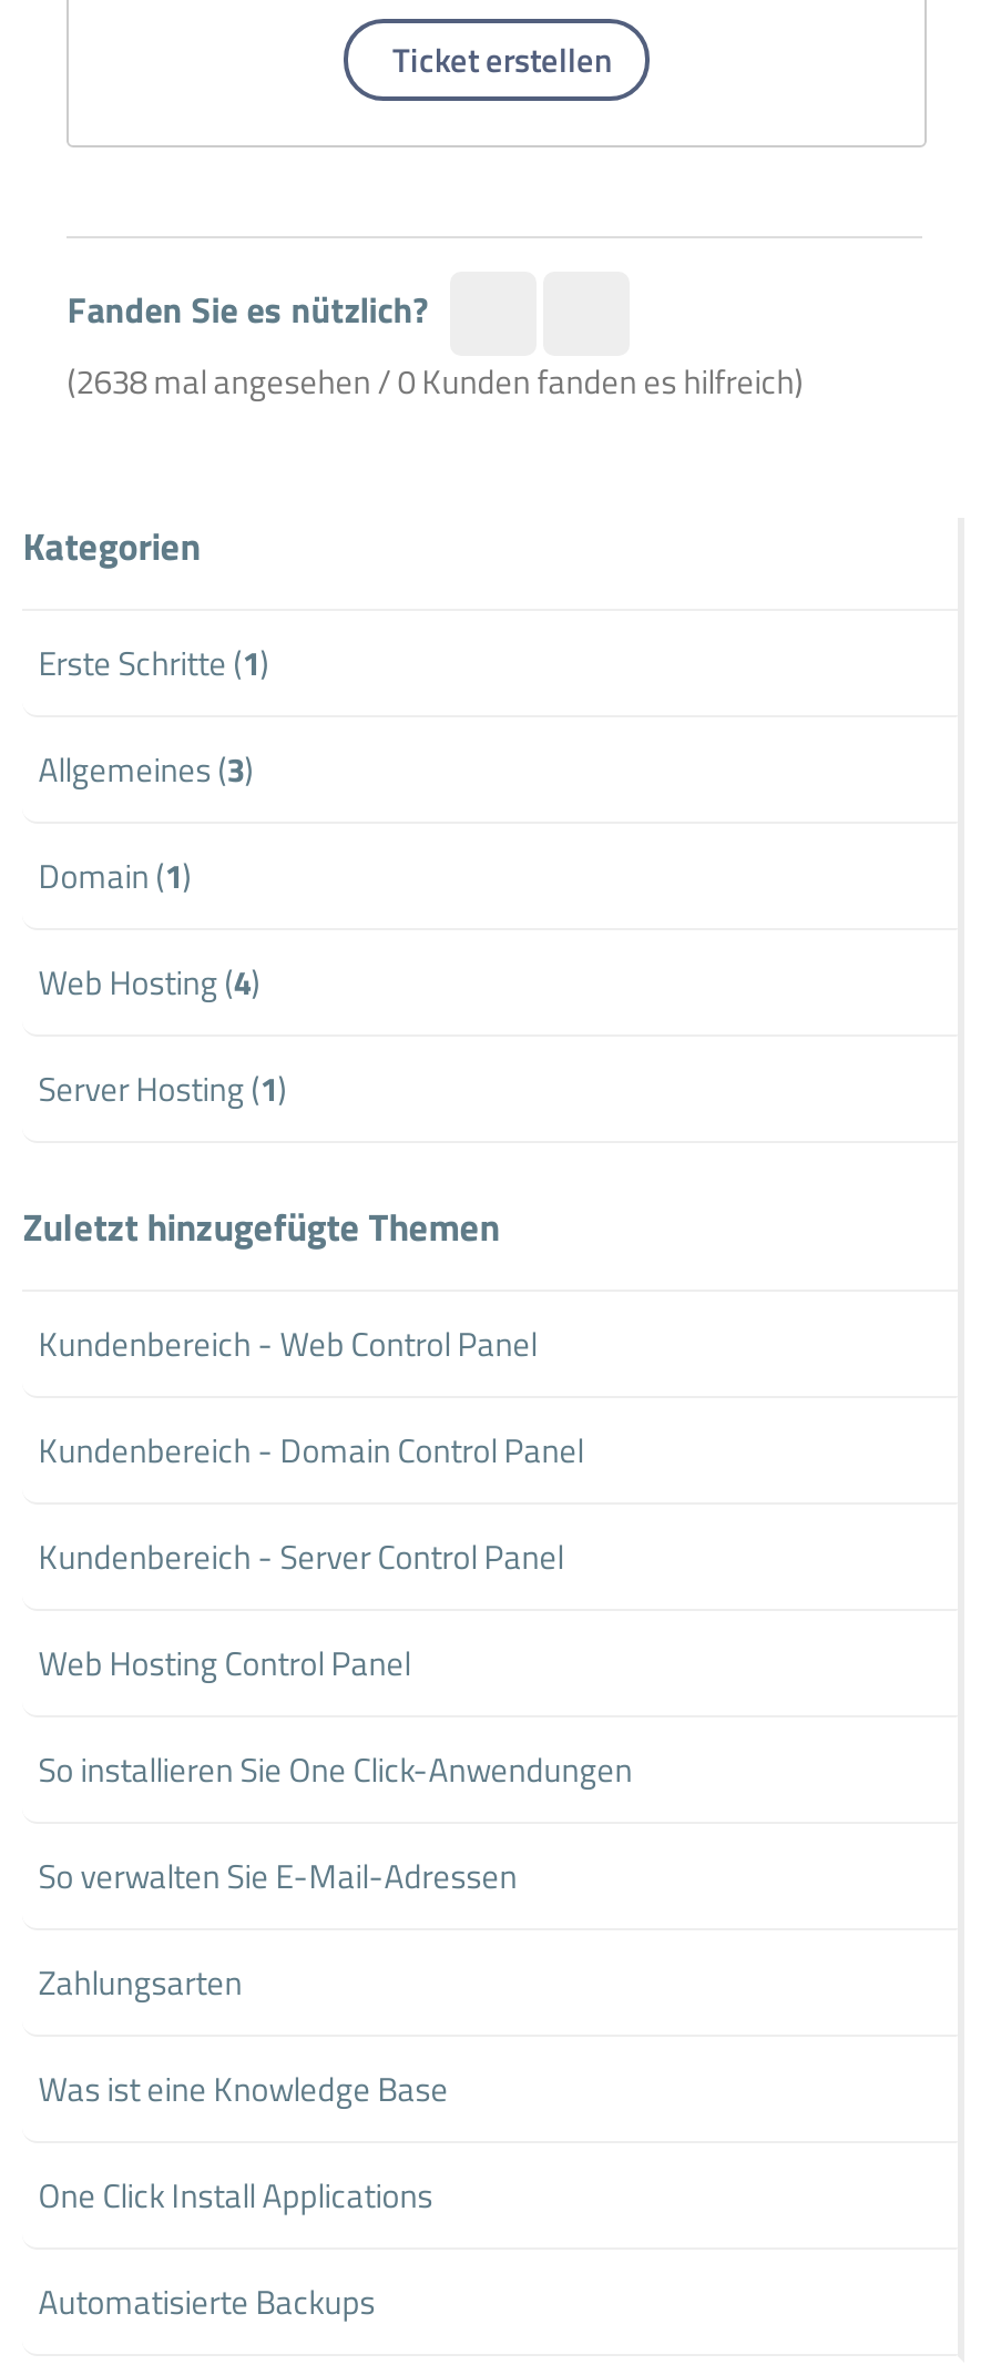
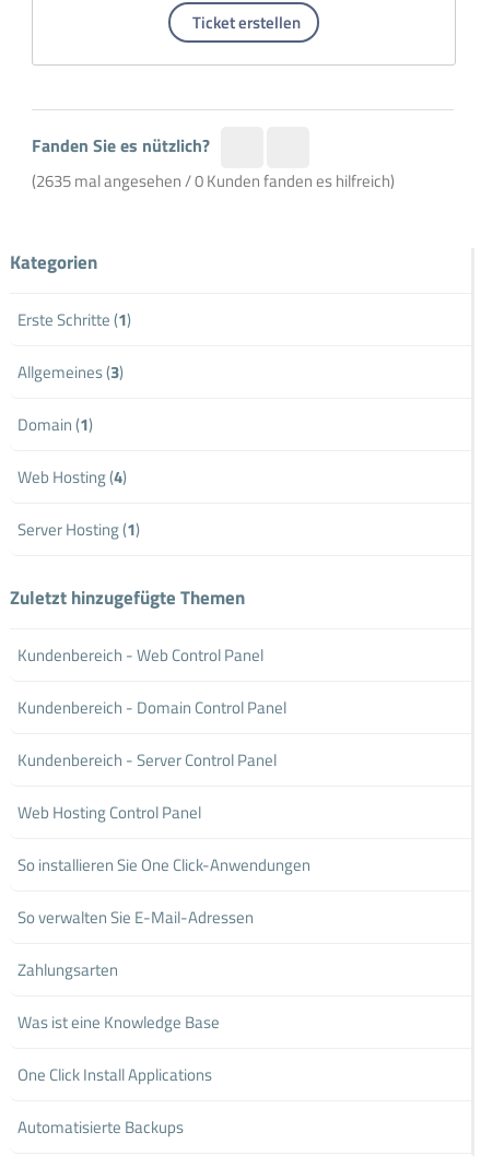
- (2638 mal angesehen / 0 Kunden fanden es hilfreich)
+ (2635 mal angesehen / 0 Kunden fanden es hilfreich)
